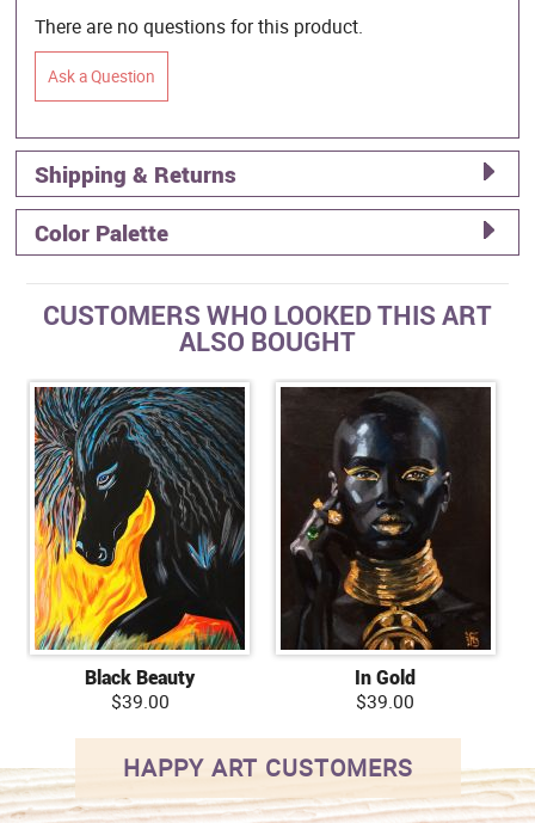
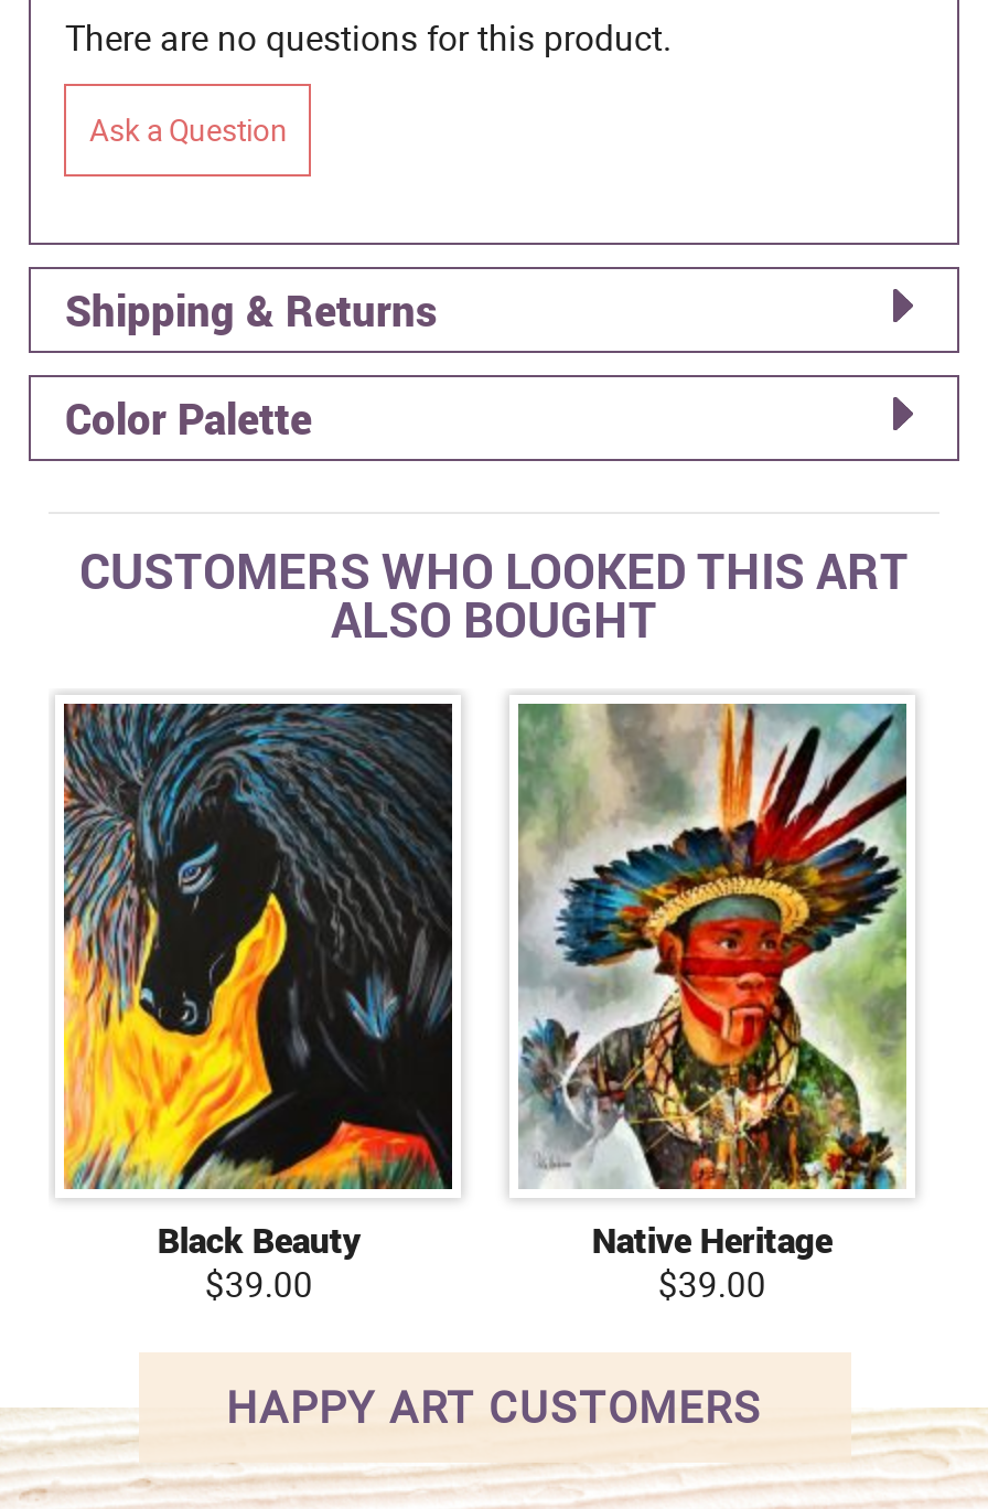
- [image]
- In Gold
+ [image]
+ Native Heritage
